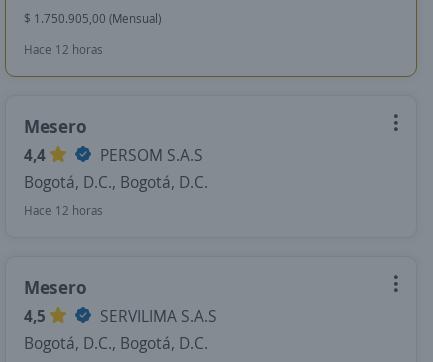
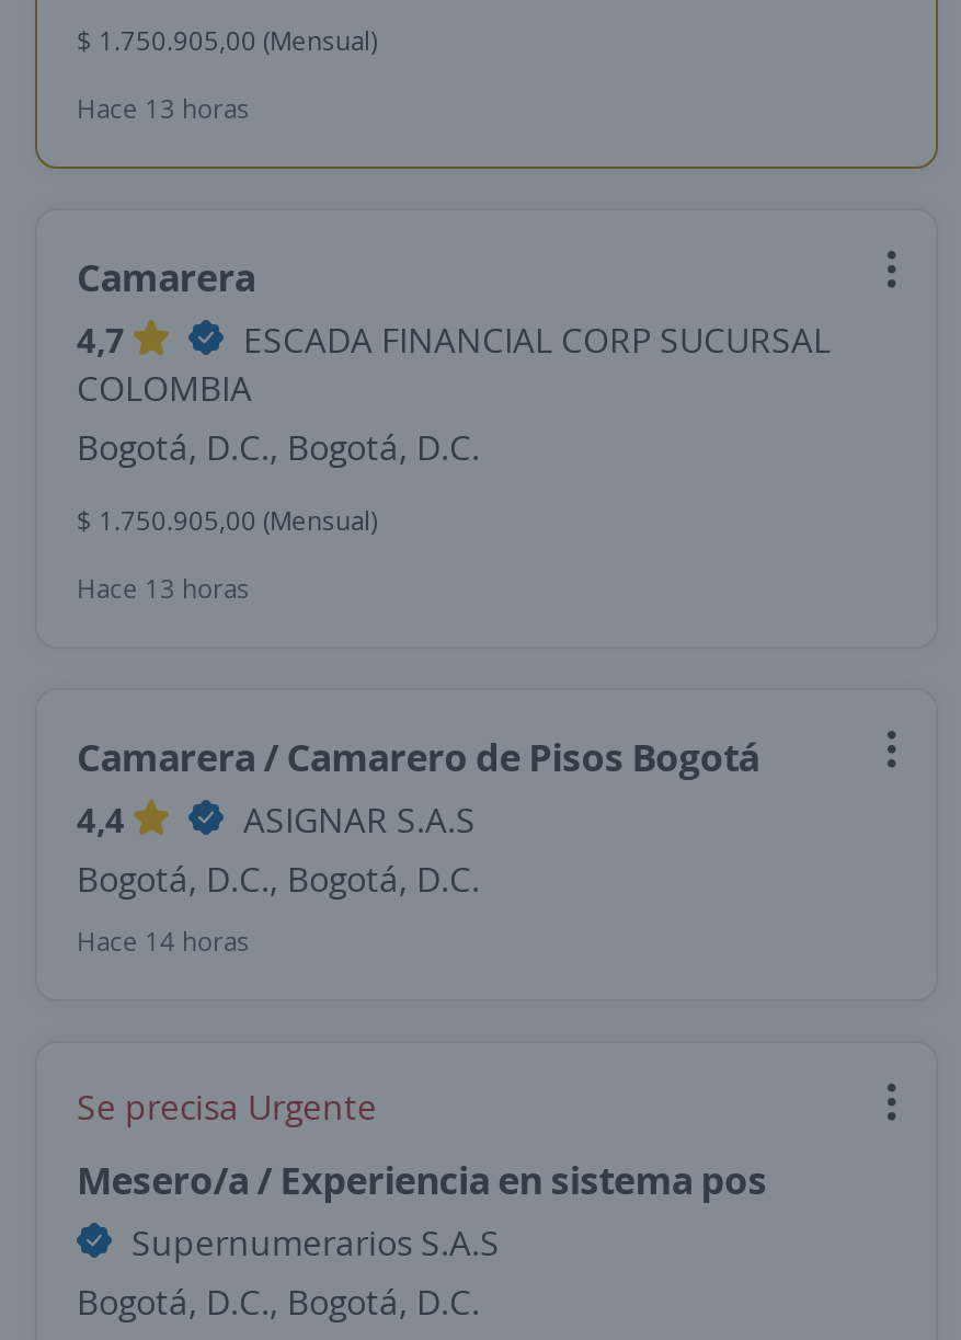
- Hace 12 horas
- Mesero
+ Hace 13 horas
+ Camarera
+ 4,7
+ ESCADA FINANCIAL CORP SUCURSAL
+ COLOMBIA
+ Bogotá, D.C., Bogotá, D.C.
+ $ 1.750.905,00 (Mensual)
+ Hace 13 horas
+ Camarera / Camarero de Pisos Bogotá

- PERSOM S.A.S
+ ASIGNAR S.A.S

- Hace 12 horas
+ Hace 14 horas

- Mesero
- 4,5
- SERVILIMA S.A.S
+ Se precisa Urgente
+ Mesero/a / Experiencia en sistema pos
+ Supernumerarios S.A.S
